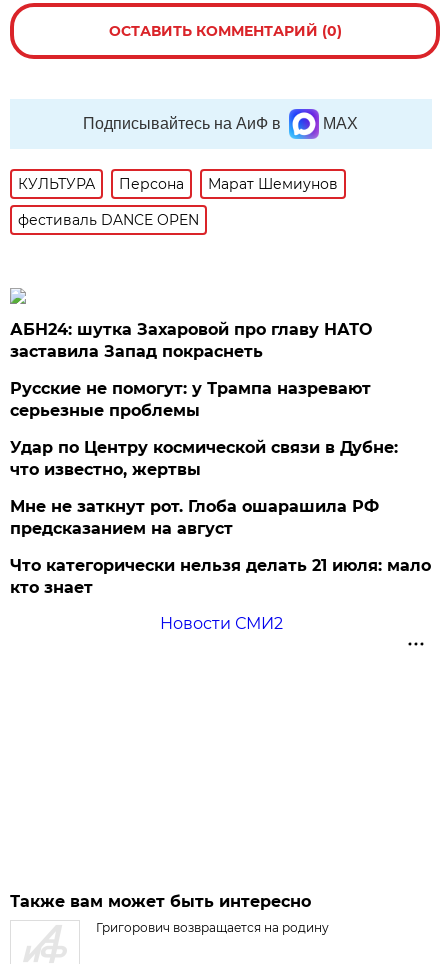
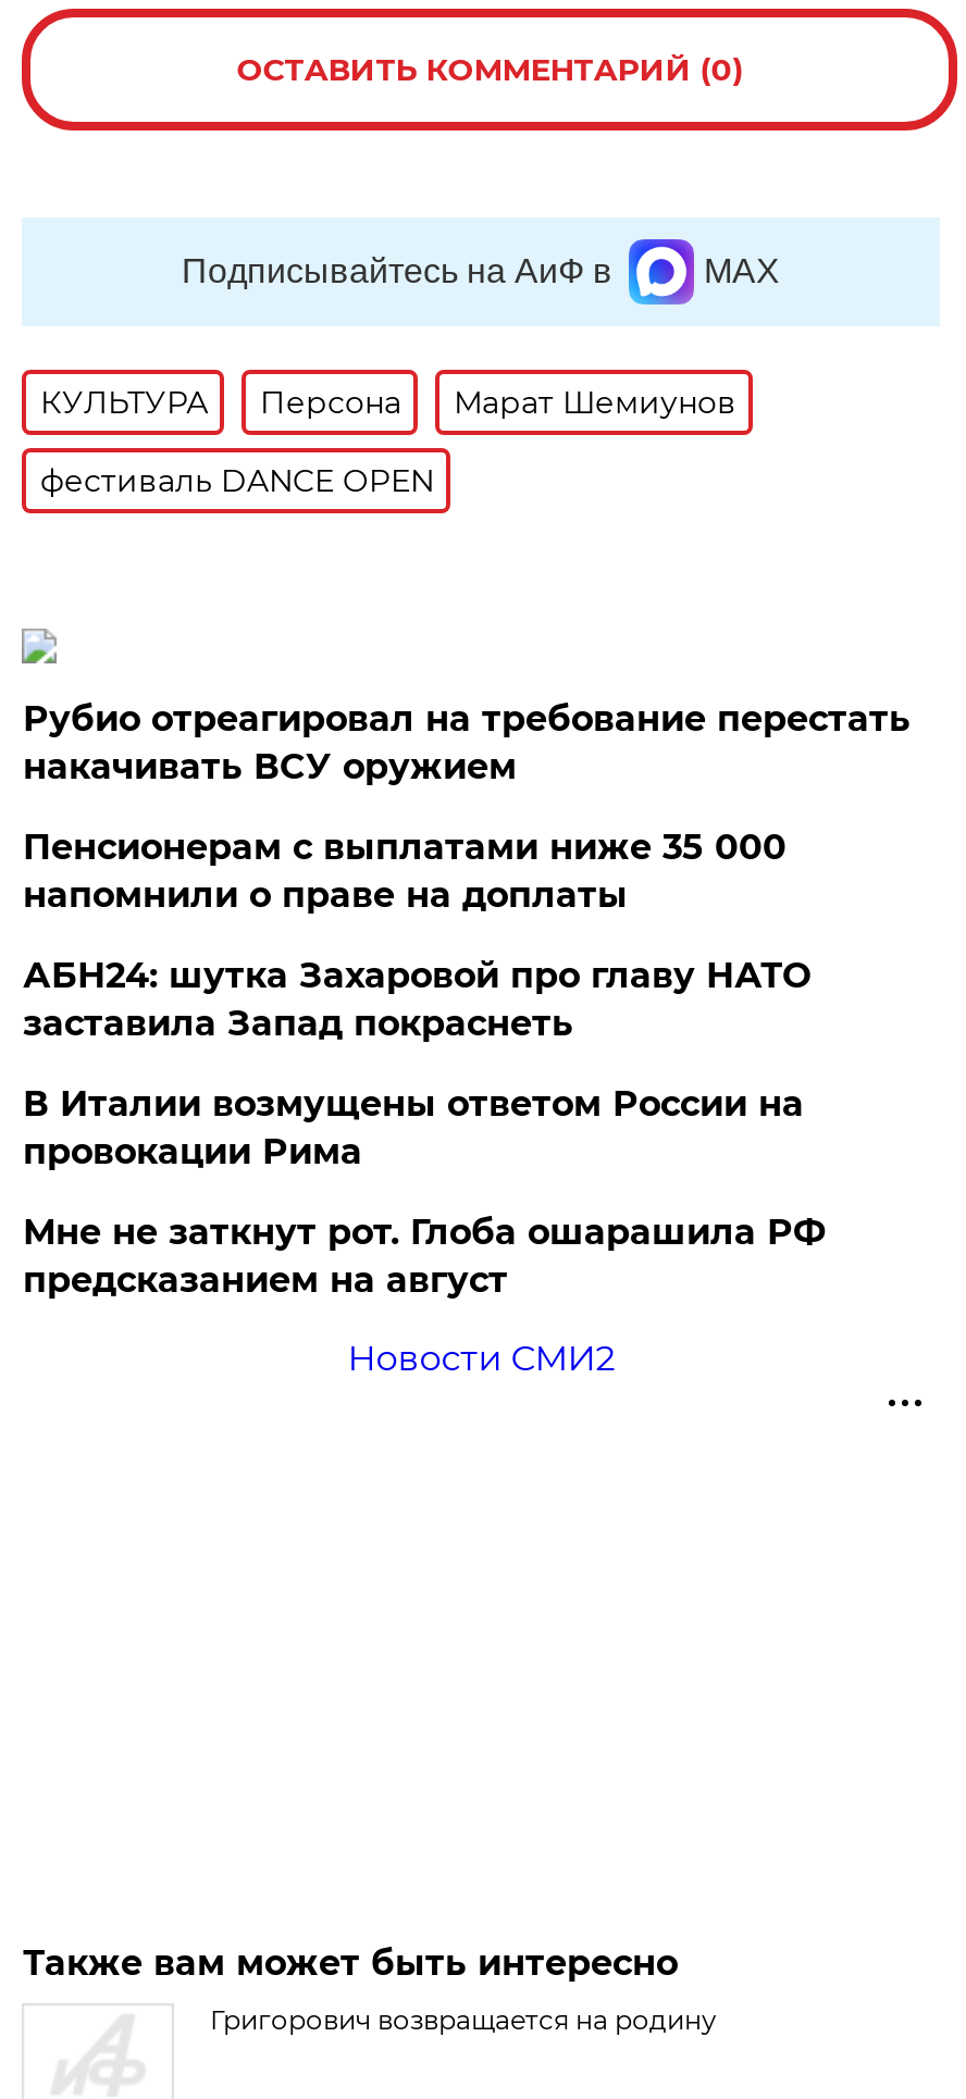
+ Рубио отреагировал на требование перестать
+ накачивать ВСУ оружием
+ Пенсионерам с выплатами ниже 35 000
+ напомнили о праве на доплаты

moved down: АБН24: шутка Захаровой про главу НАТО | заставила Запад покраснеть

- Русские не помогут: у Трампа назревают
- серьезные проблемы
- Удар по Центру космической связи в Дубне:
- что известно, жертвы
+ В Италии возмущены ответом России на
+ провокации Рима

moved down: Мне не заткнут рот. Глоба ошарашила РФ | предсказанием на август

- Что категорически нельзя делать 21 июля: мало
- кто знает
